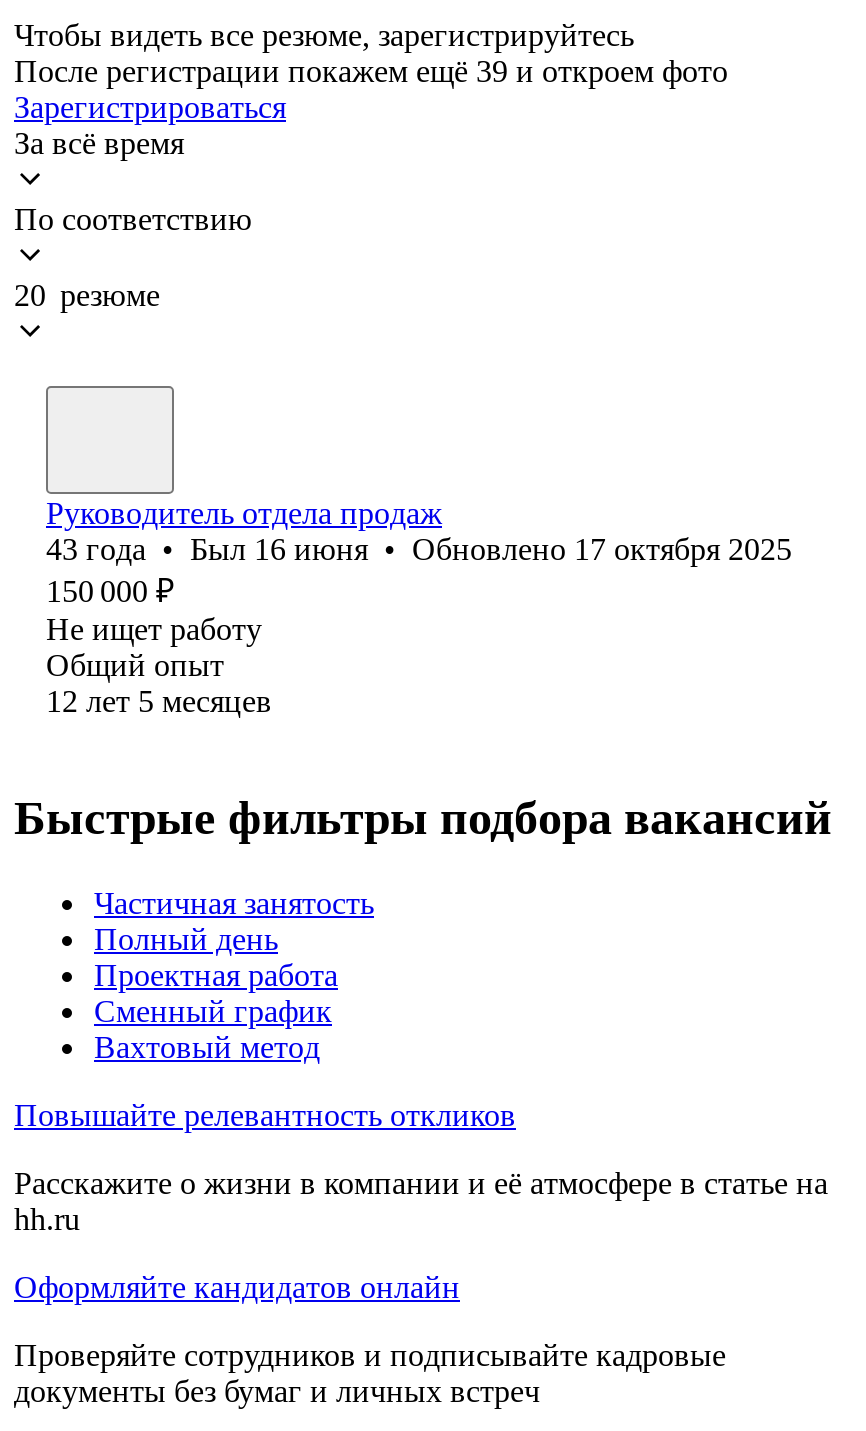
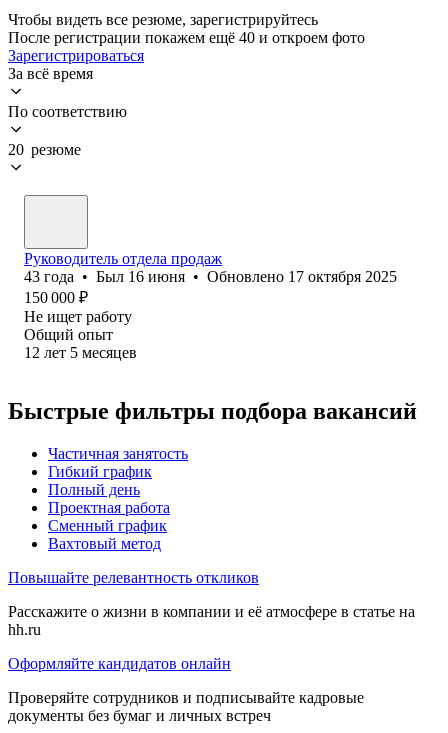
- После регистрации покажем ещё 39 и откроем фото
+ После регистрации покажем ещё 40 и откроем фото

+ Гибкий график
